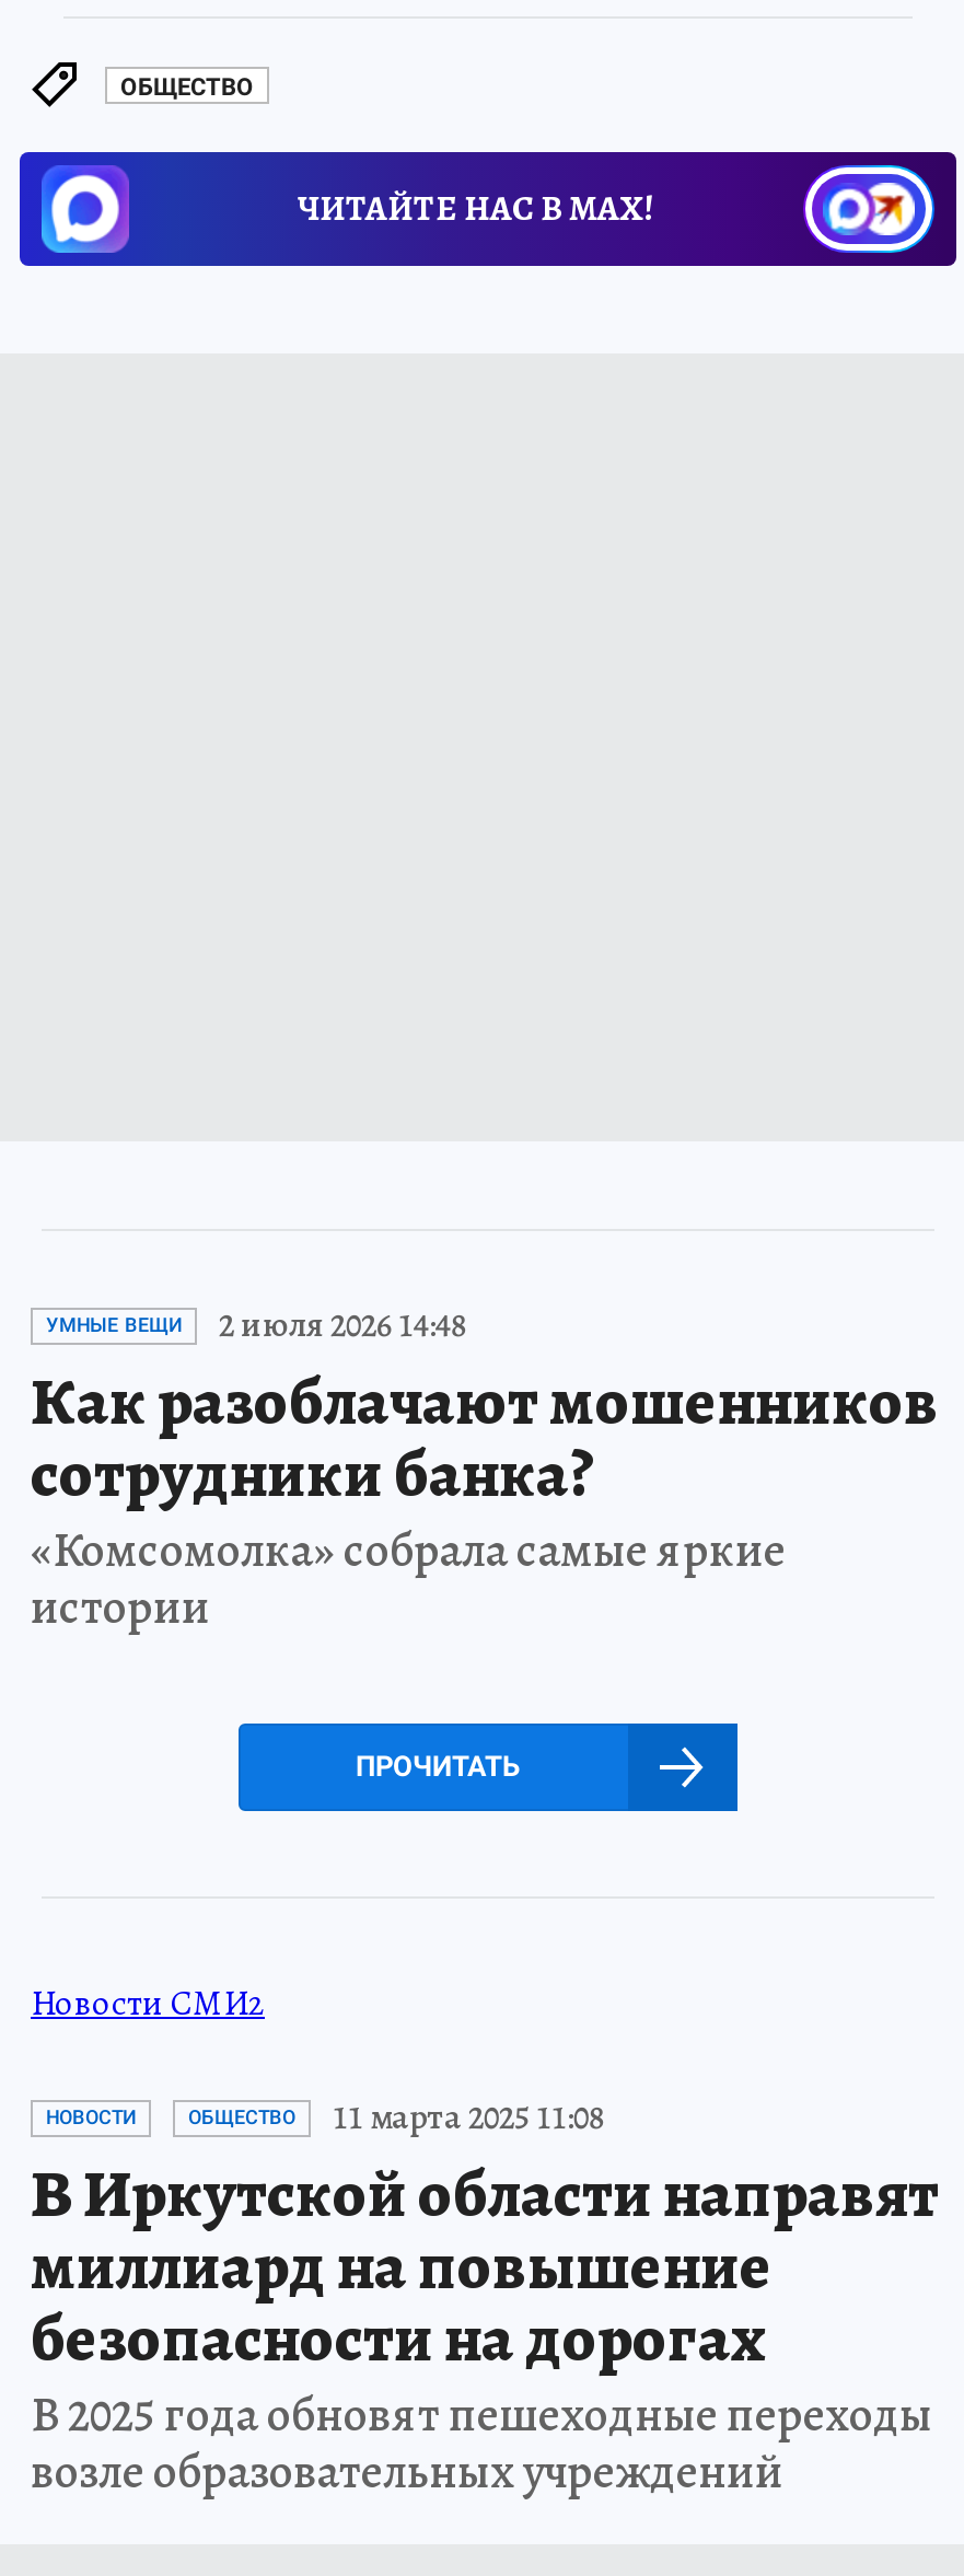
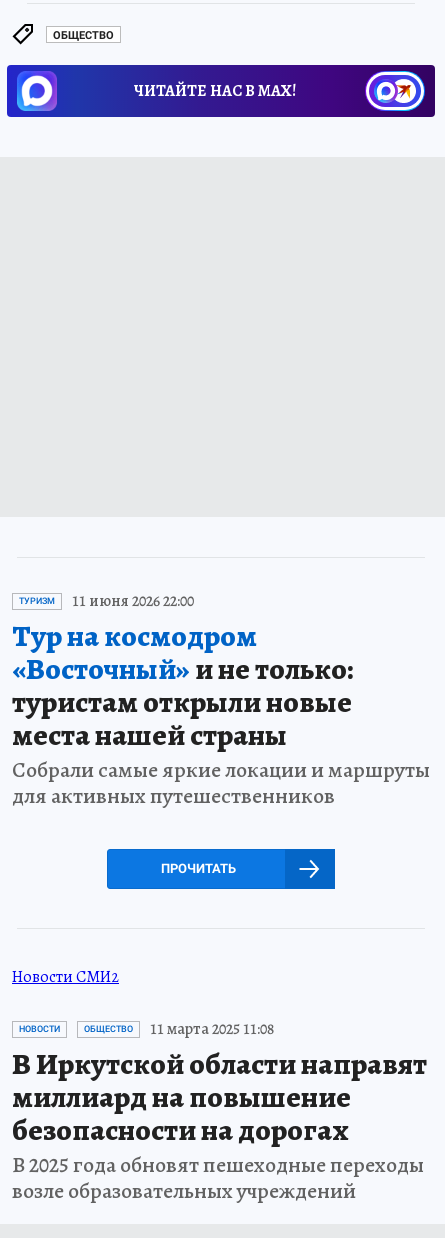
- УМНЫЕ ВЕЩИ
- 2 июля 2026 14:48
- Как разоблачают мошенников
- сотрудники банка?
- «Комсомолка» собрала самые яркие
- истории
+ ТУРИЗМ
+ 11 июня 2026 22:00
+ Тур на космодром
+ «Восточный»и не только:
+ туристам открыли новые
+ места нашей страны
+ Собрали самые яркие локации и маршруты
+ для активных путешественников
